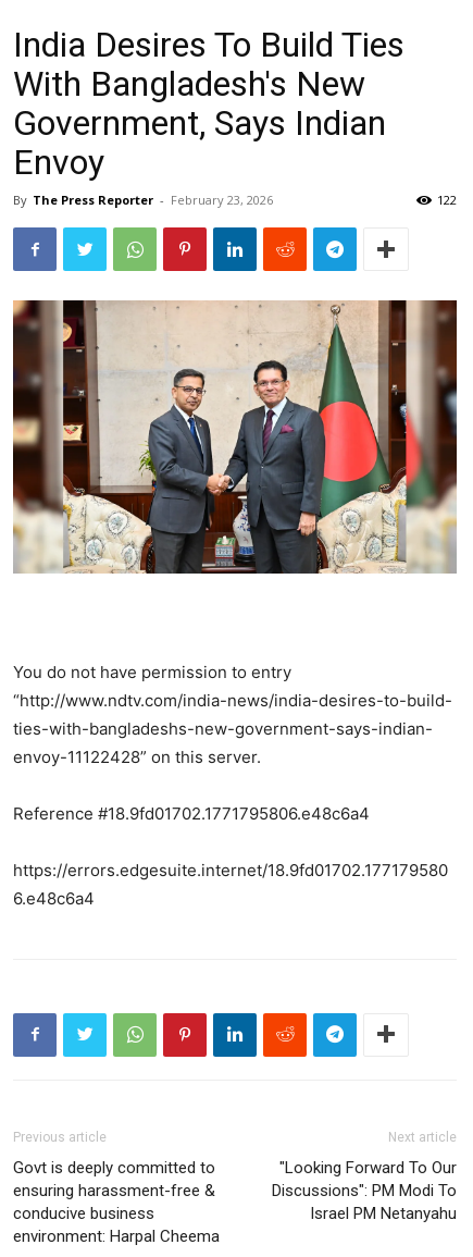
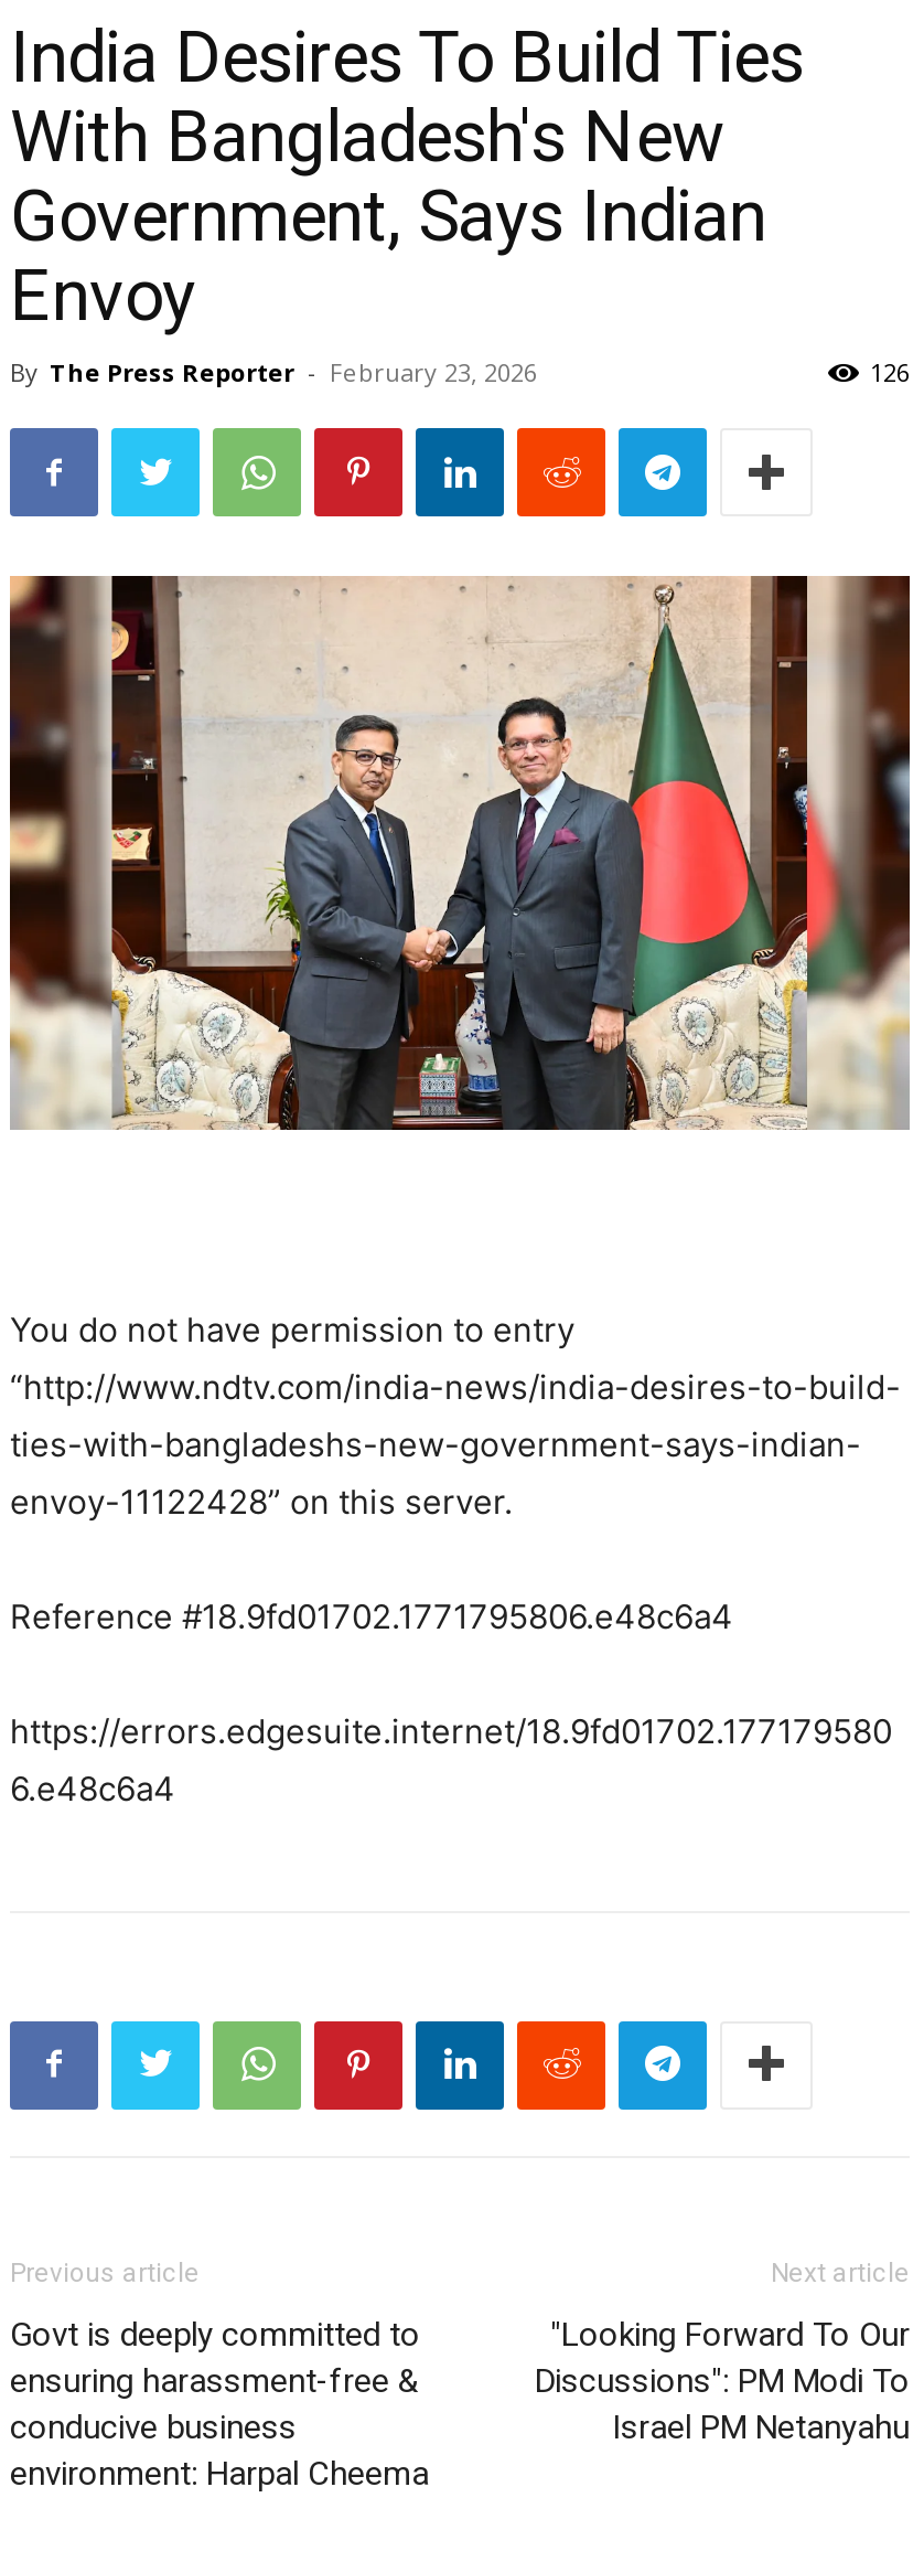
- 122
+ 126
